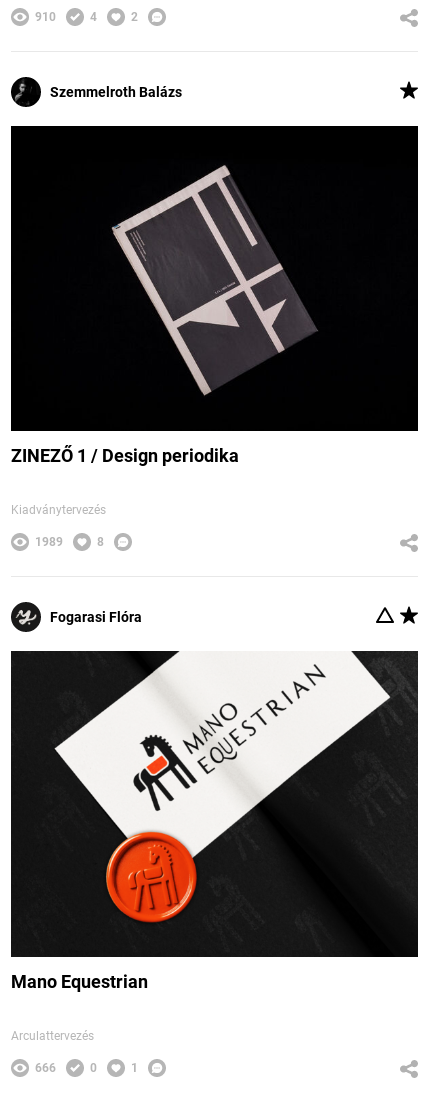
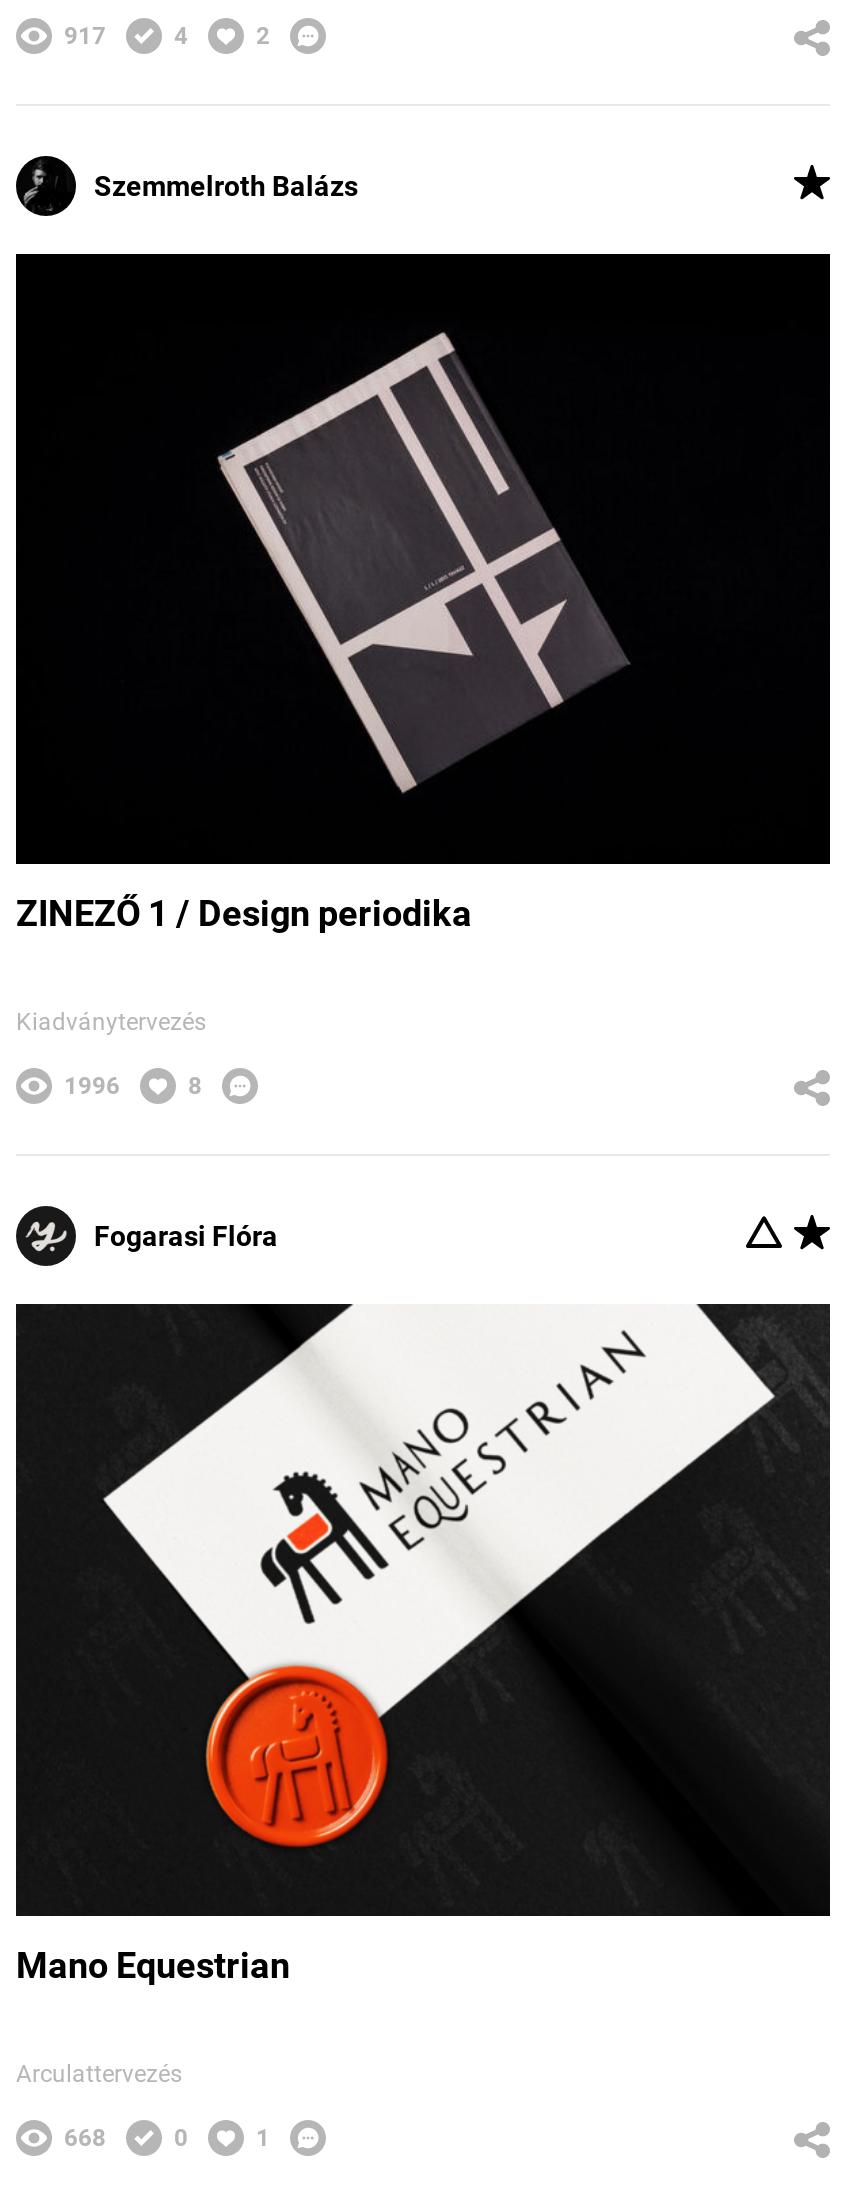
- 910
+ 917

- 1989
+ 1996

- 666
+ 668
